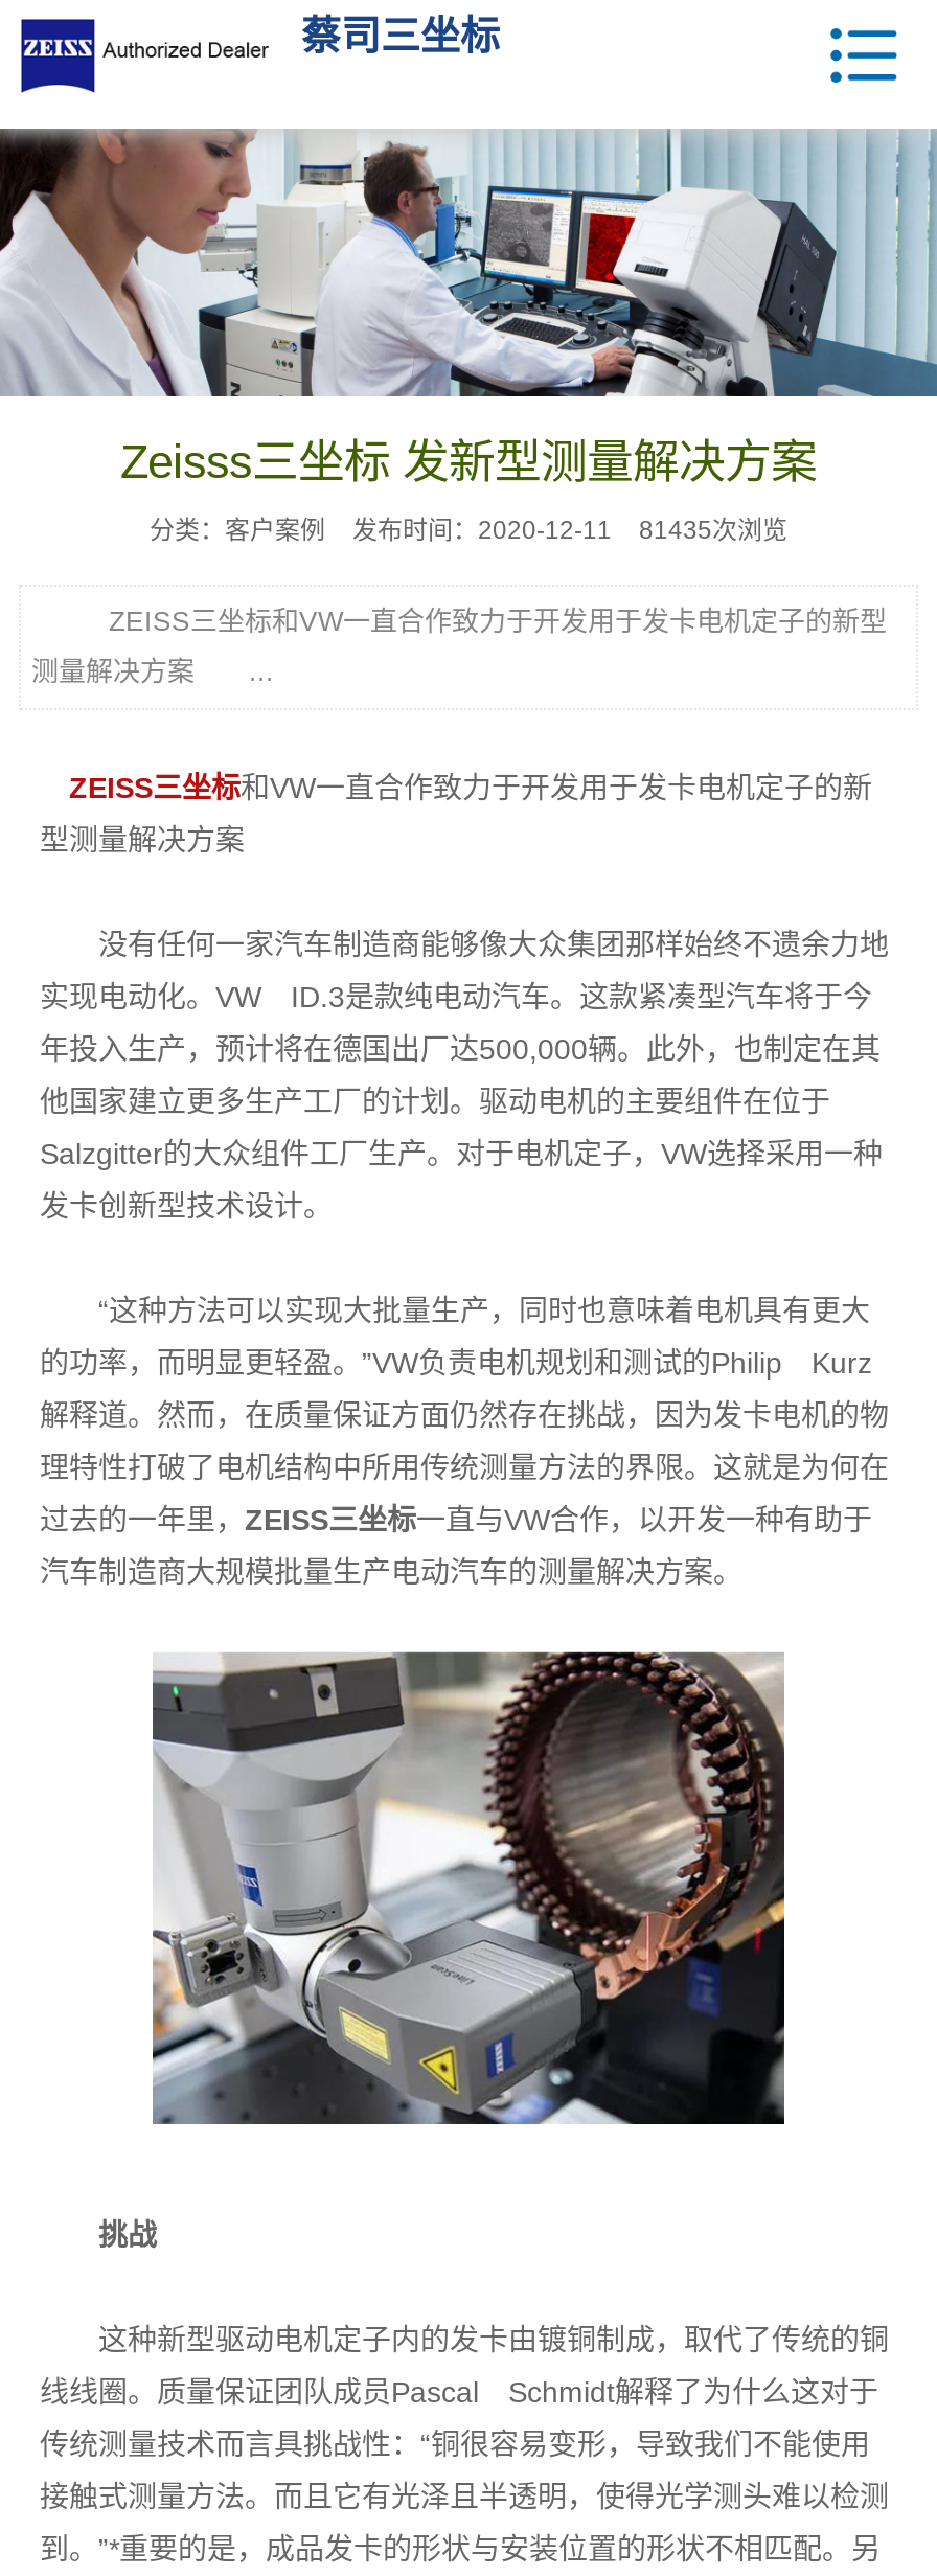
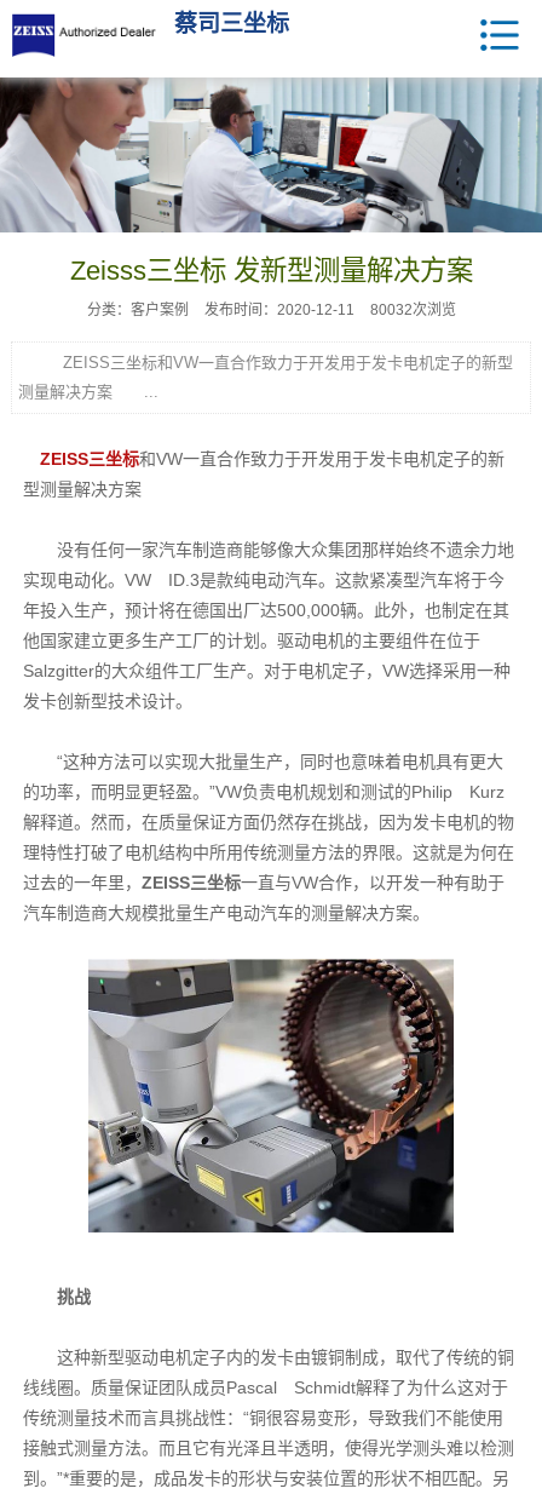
- 分类：客户案例 发布时间：2020-12-11 81435次浏览
+ 分类：客户案例 发布时间：2020-12-11 80032次浏览
